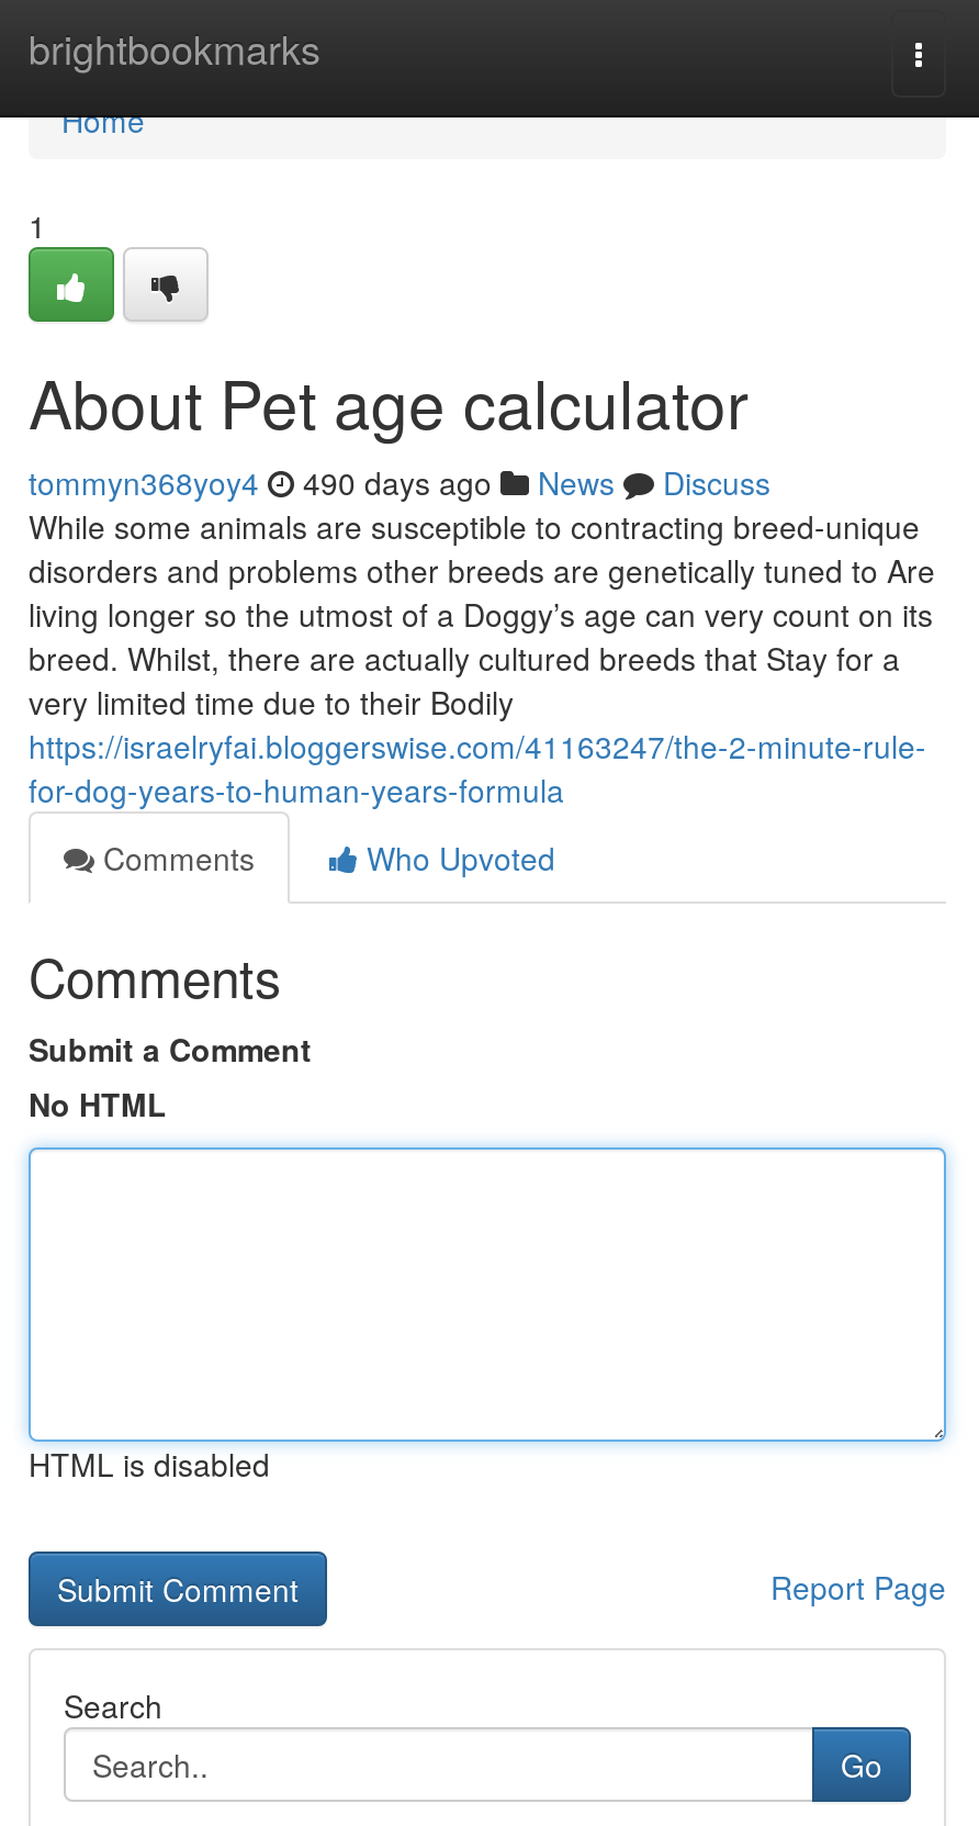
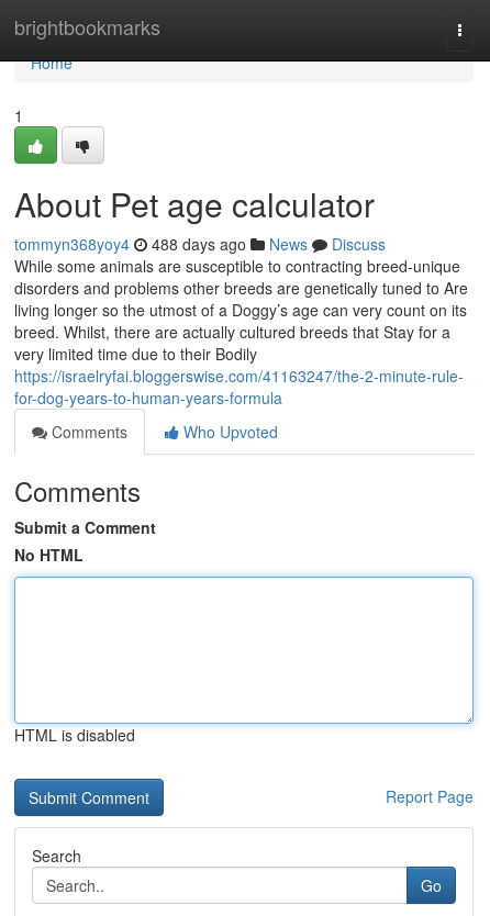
- tommyn368yoy4 490 days ago News Discuss
+ tommyn368yoy4 488 days ago News Discuss
